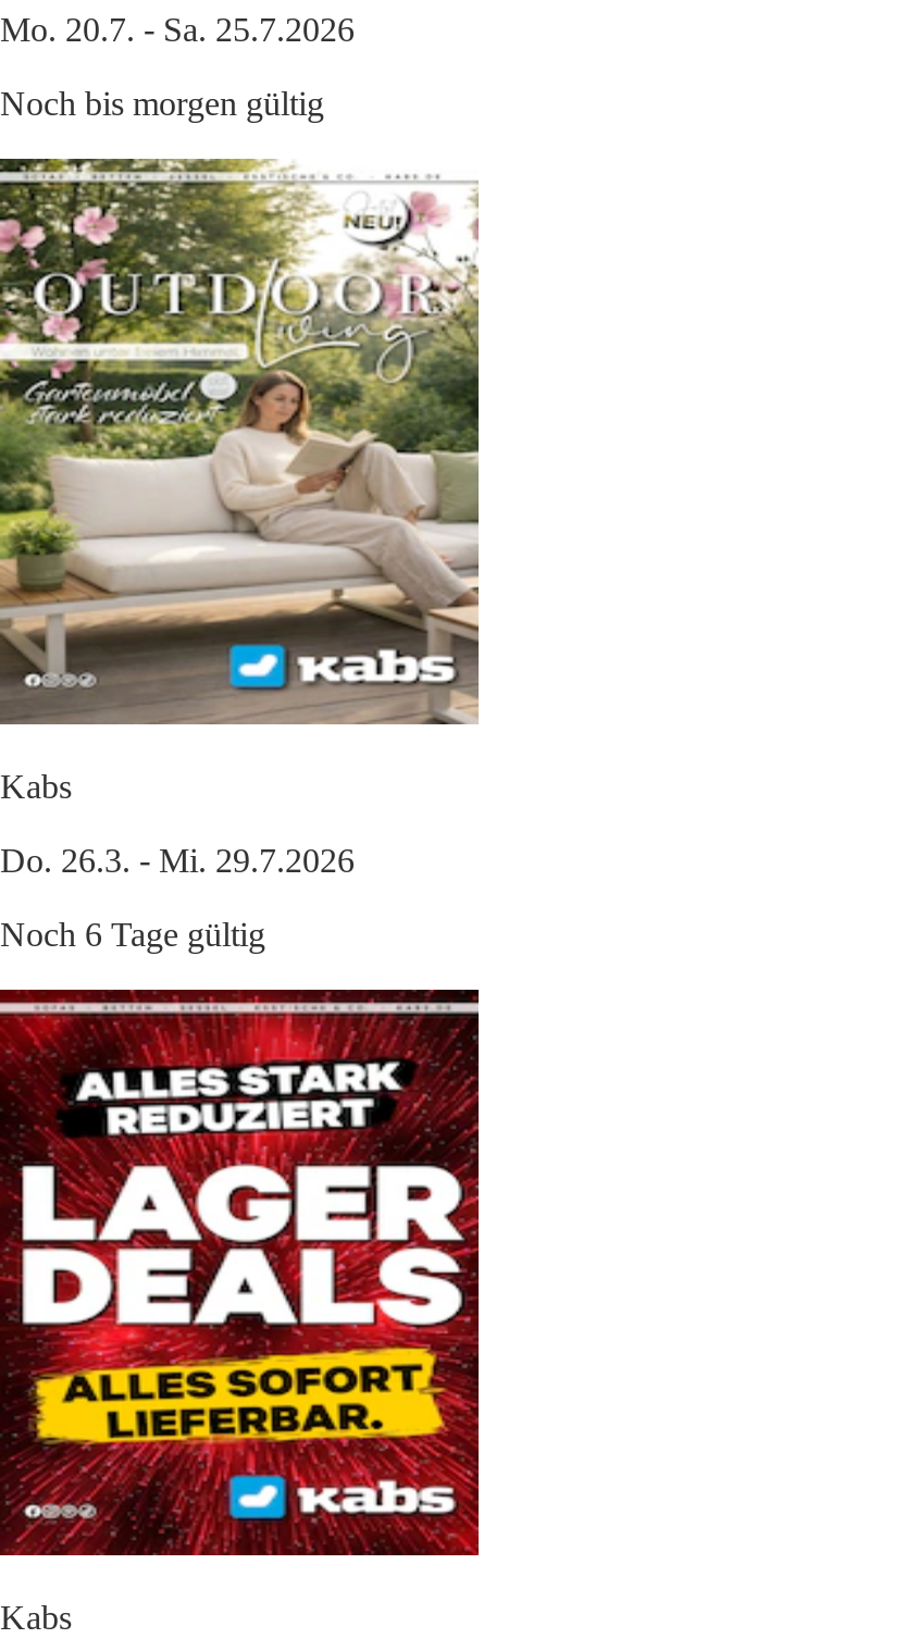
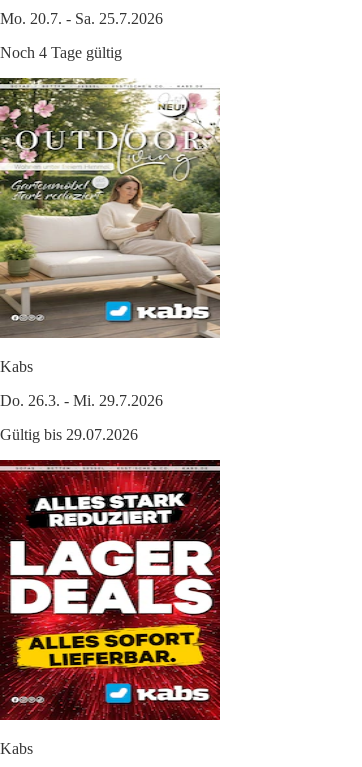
- Noch bis morgen gültig
+ Noch 4 Tage gültig

- Noch 6 Tage gültig
+ Gültig bis 29.07.2026
